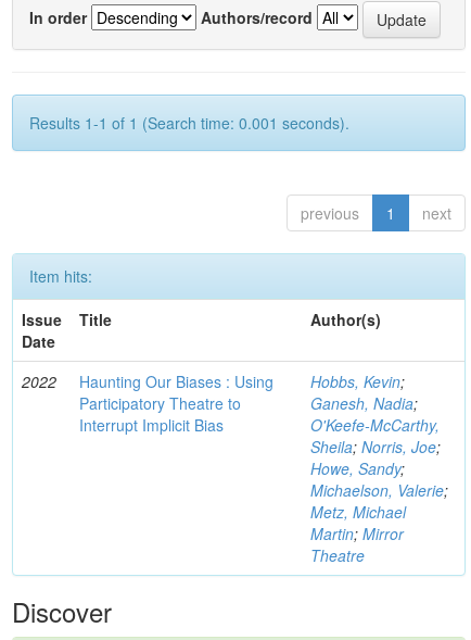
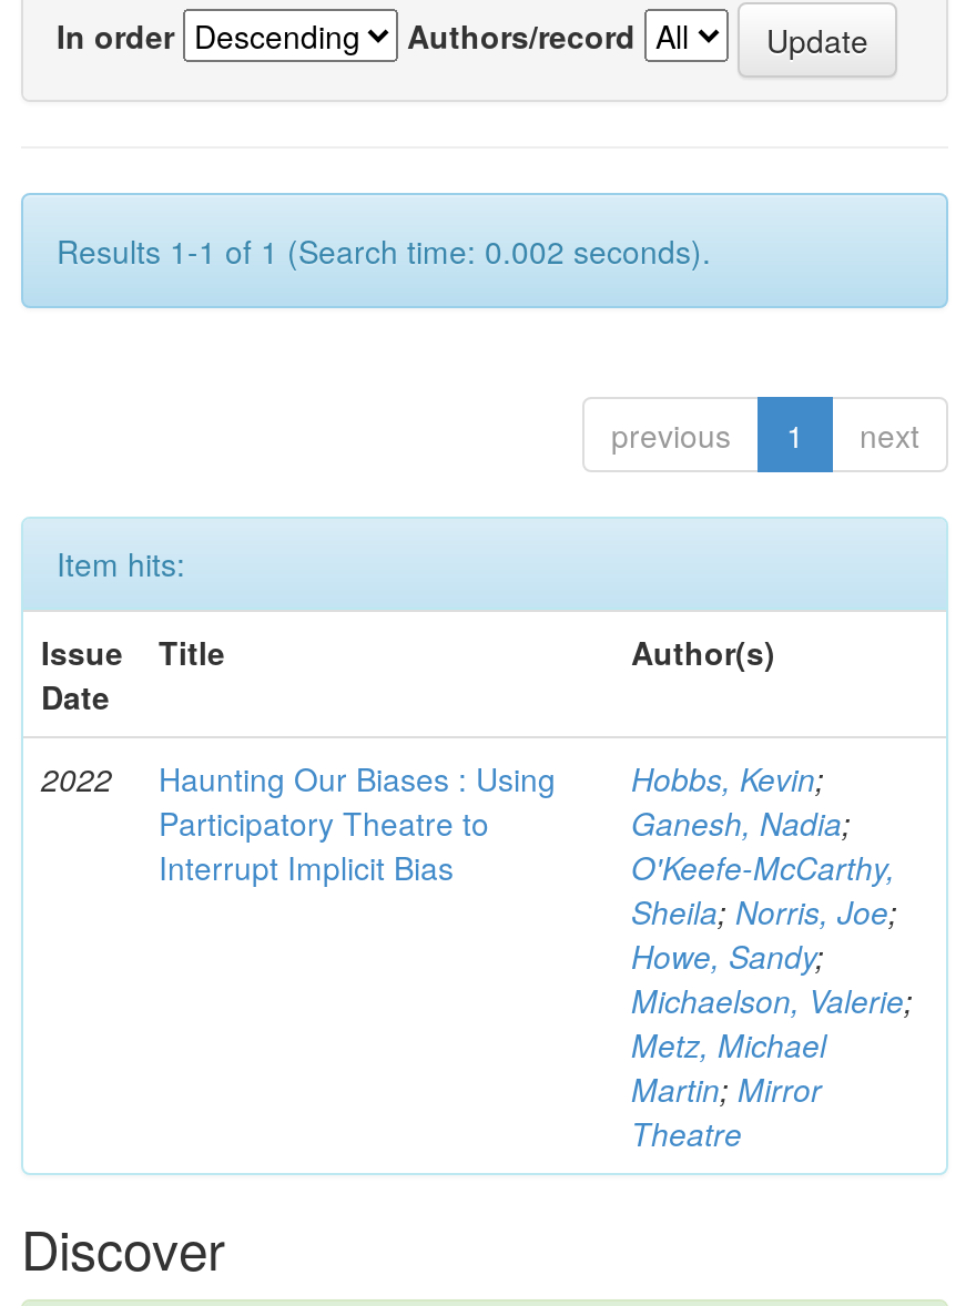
- Results 1-1 of 1 (Search time: 0.001 seconds).
+ Results 1-1 of 1 (Search time: 0.002 seconds).
